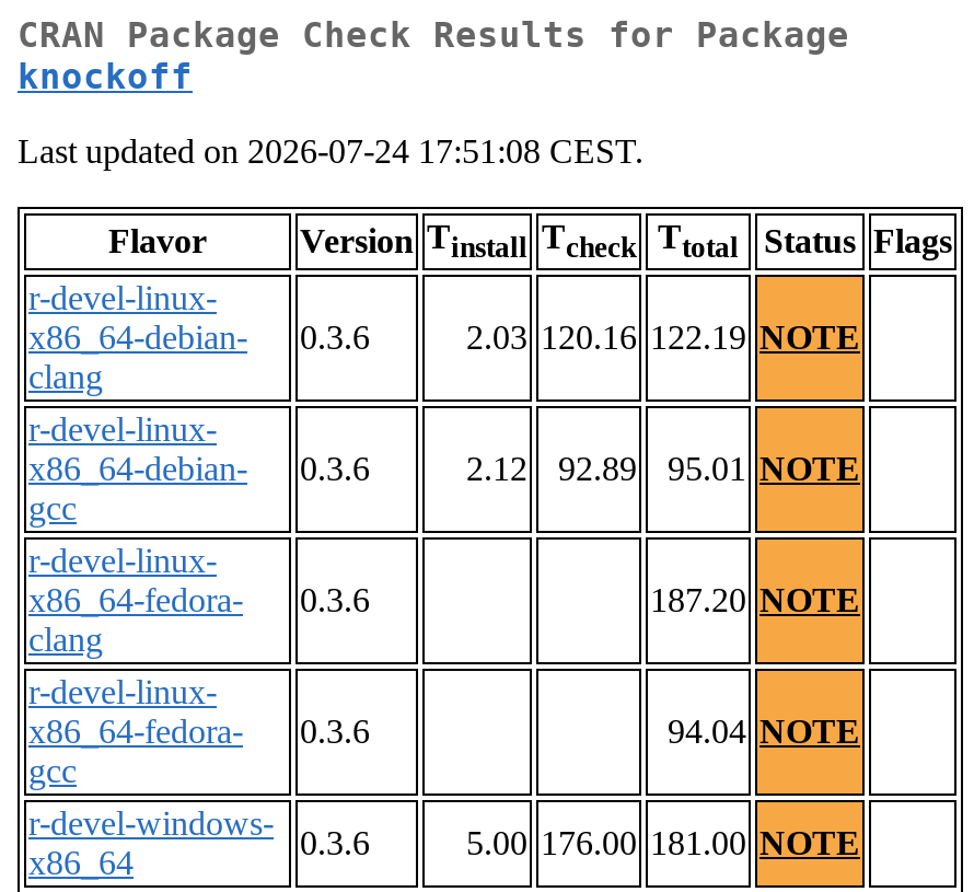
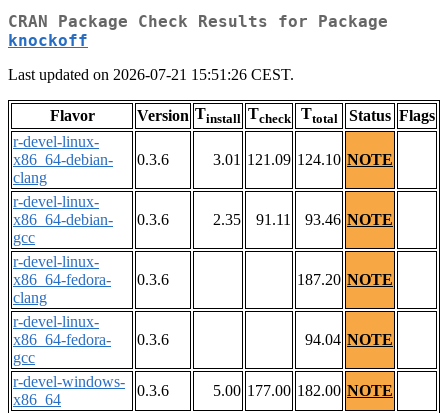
- Last updated on 2026-07-24 17:51:08 CEST.
+ Last updated on 2026-07-21 15:51:26 CEST.

- 2.03 120.16 122.19 NOTE
+ 3.01 121.09 124.10 NOTE

- 2.12
+ 2.35

- 92.89
+ 91.11

- 95.01 NOTE
+ 93.46 NOTE

- 5.00 176.00 181.00 NOTE
+ 5.00 177.00 182.00 NOTE
